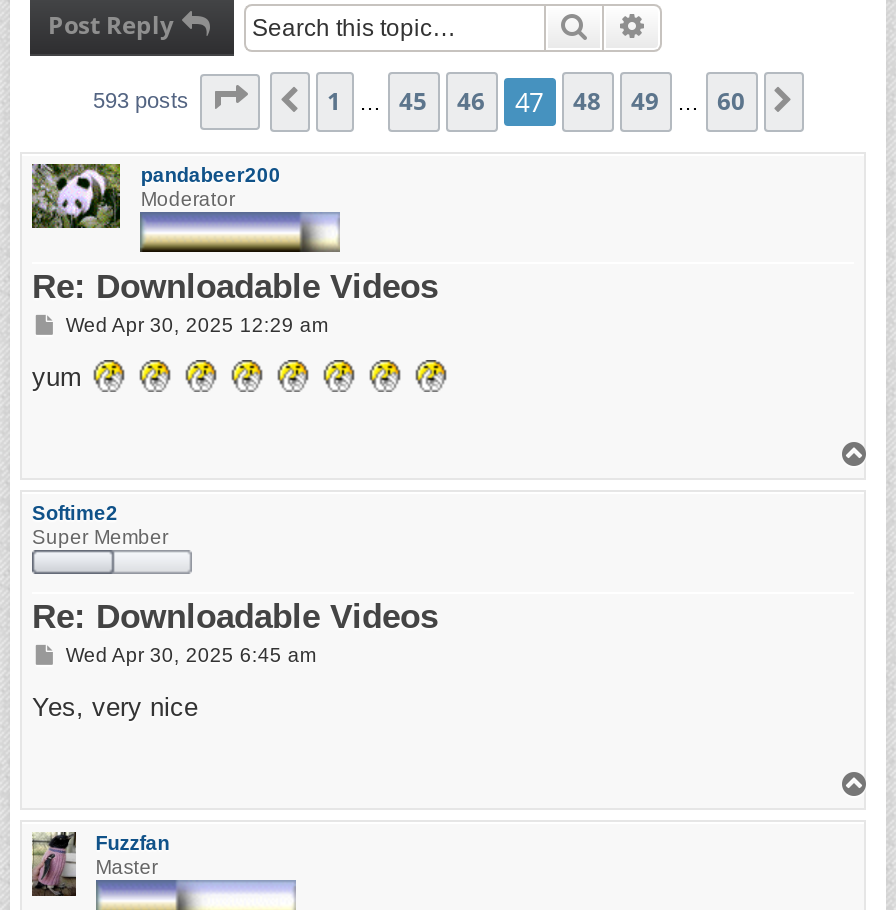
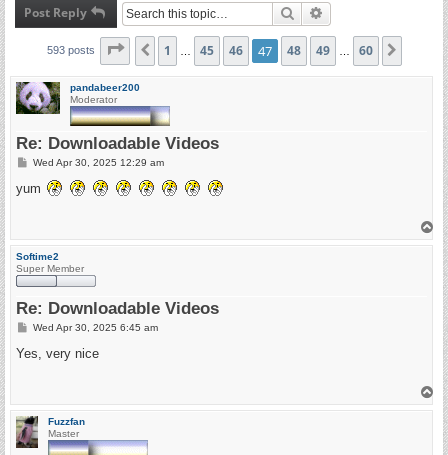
- [image]
+ [image]
